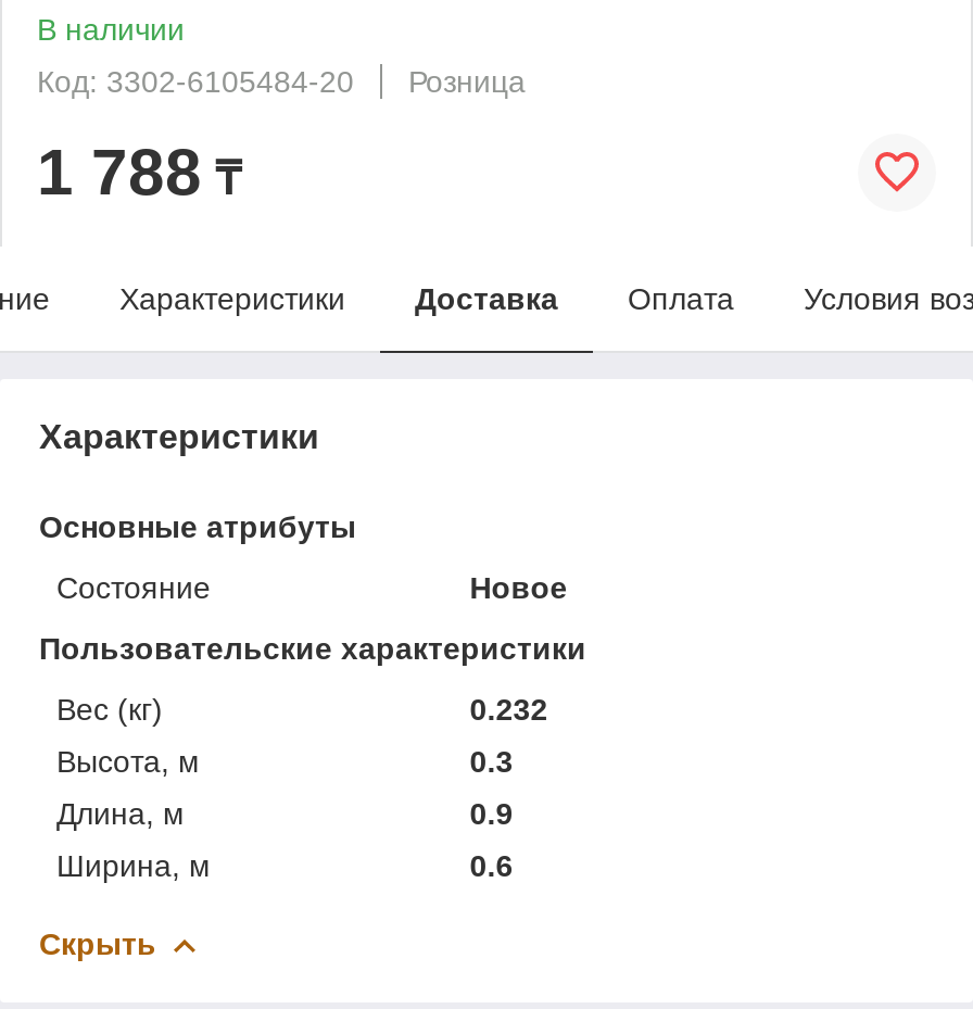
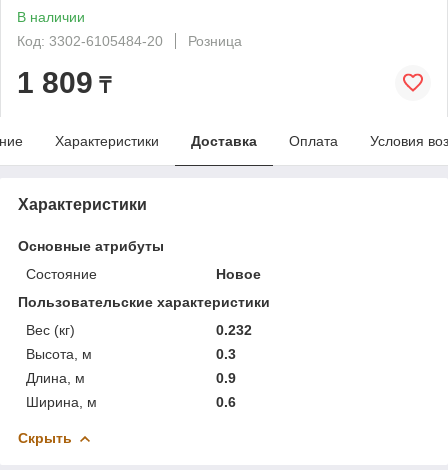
- 1 788 ₸
+ 1 809 ₸
